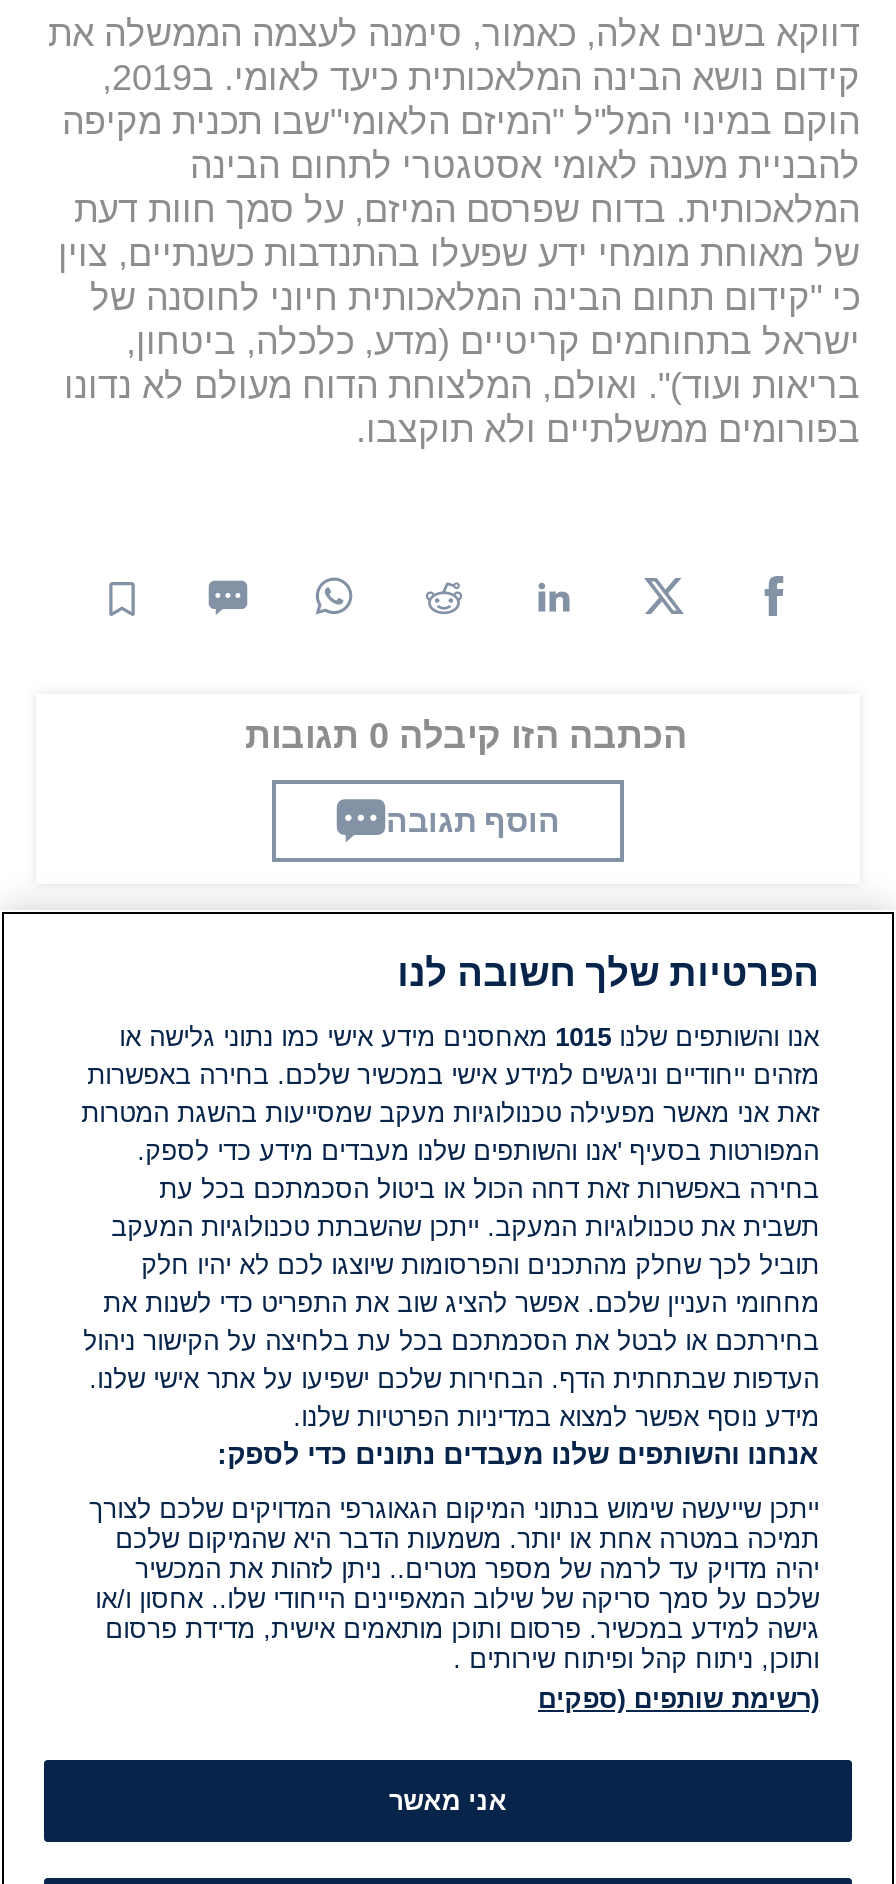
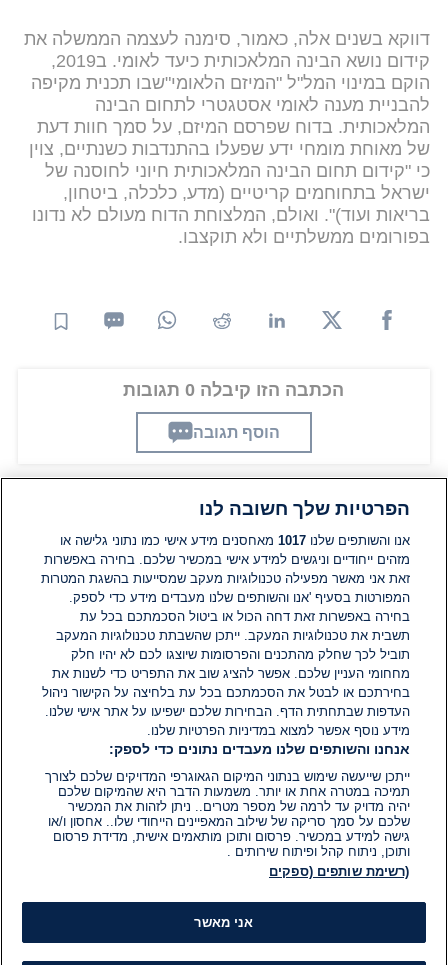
- אנו והשותפים שלנו 1015 מאחסנים מידע אישי כמו נתוני גלישה או
+ אנו והשותפים שלנו 1017 מאחסנים מידע אישי כמו נתוני גלישה או
